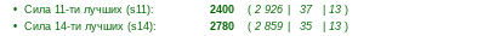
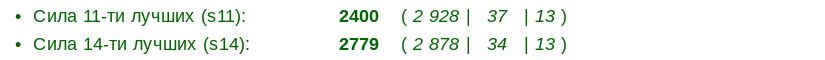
- 2400 (2 926 37 13)
+ 2400 (2 928 37 13)

- 2780
+ 2779

- (2 859
+ (2 878

- 35
+ 34
